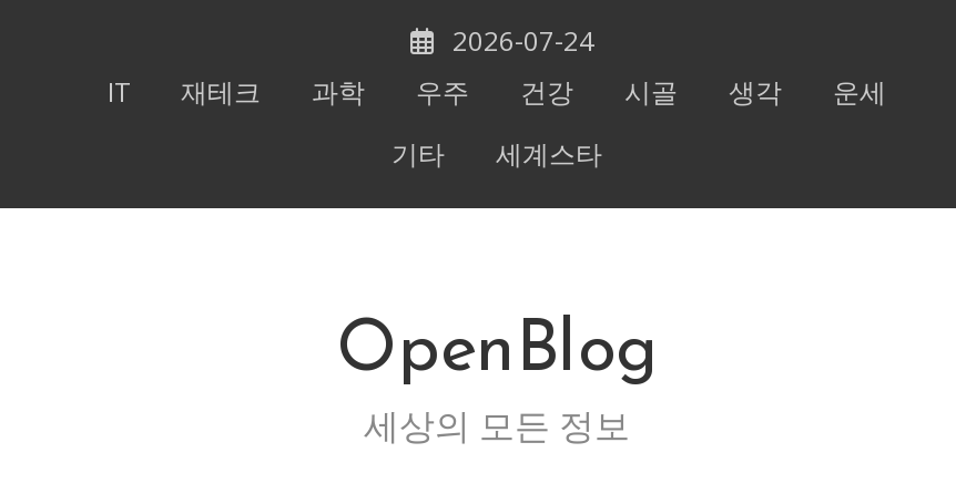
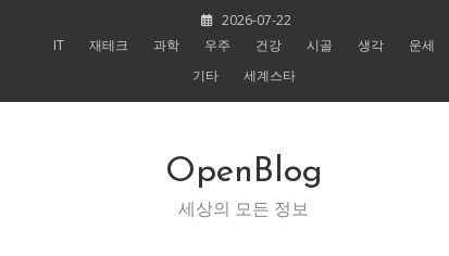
- 2026-07-24
+ 2026-07-22
